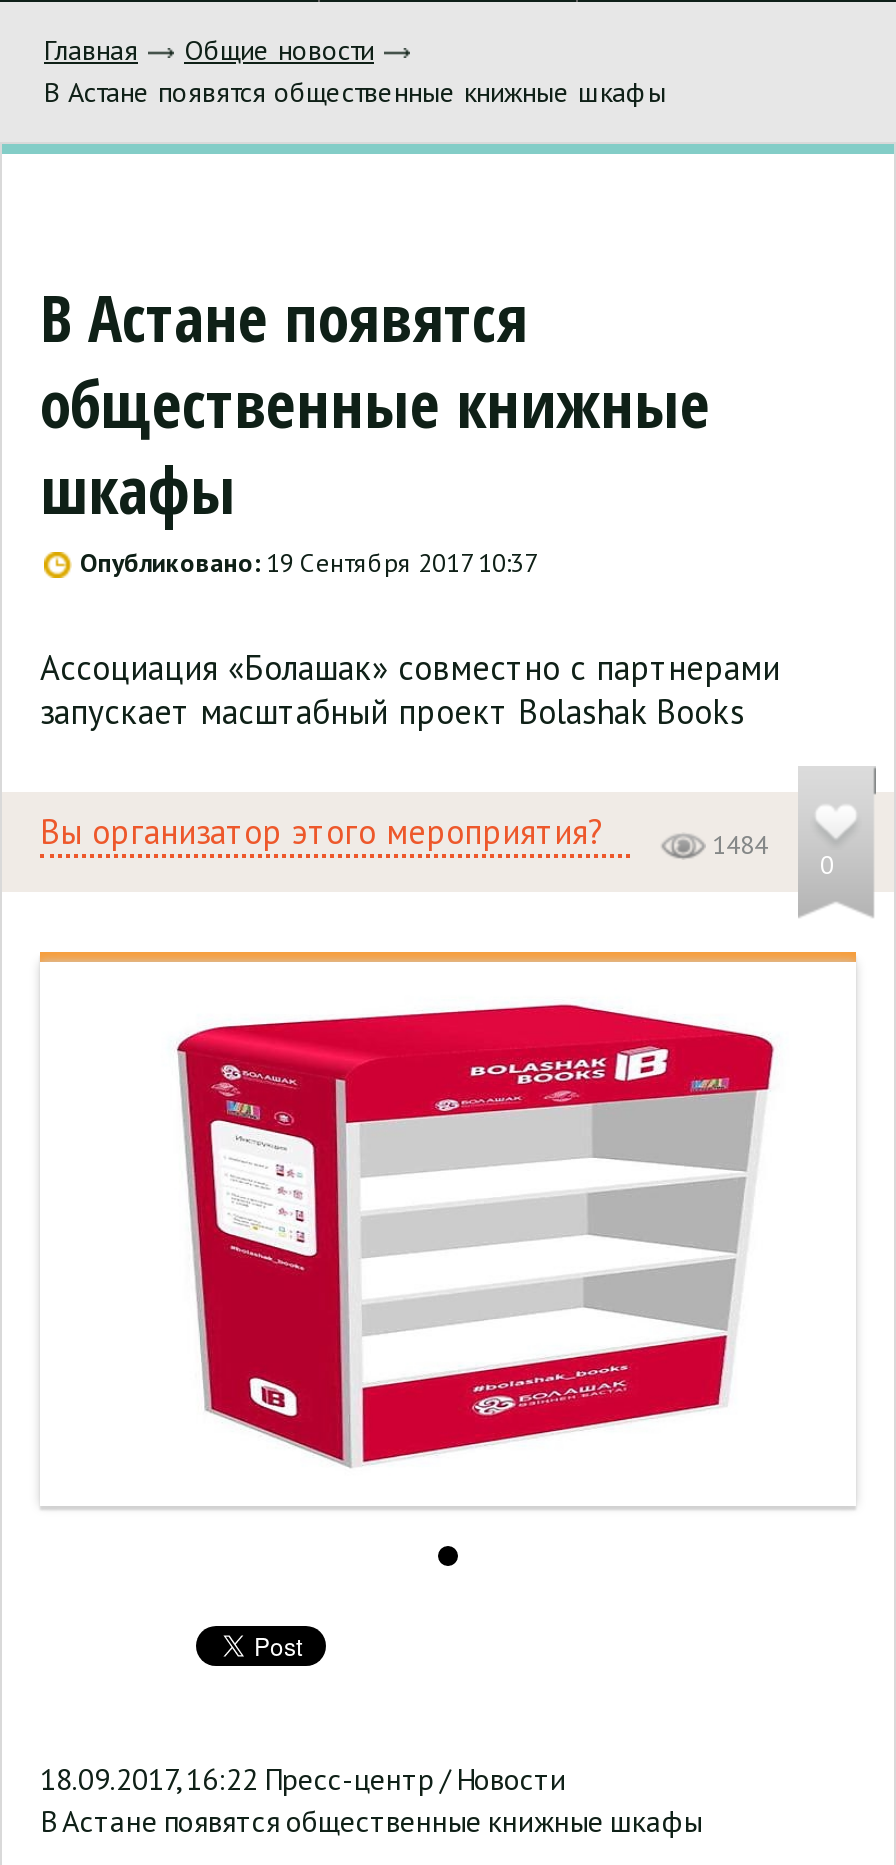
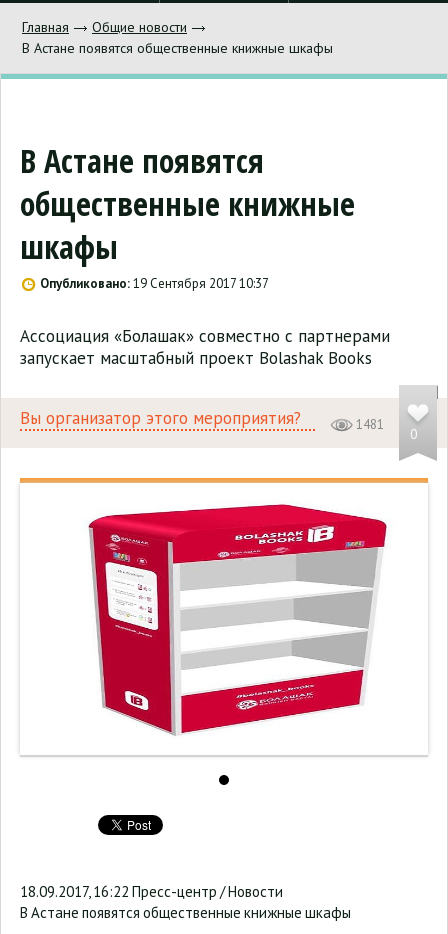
- 1484
+ 1481
